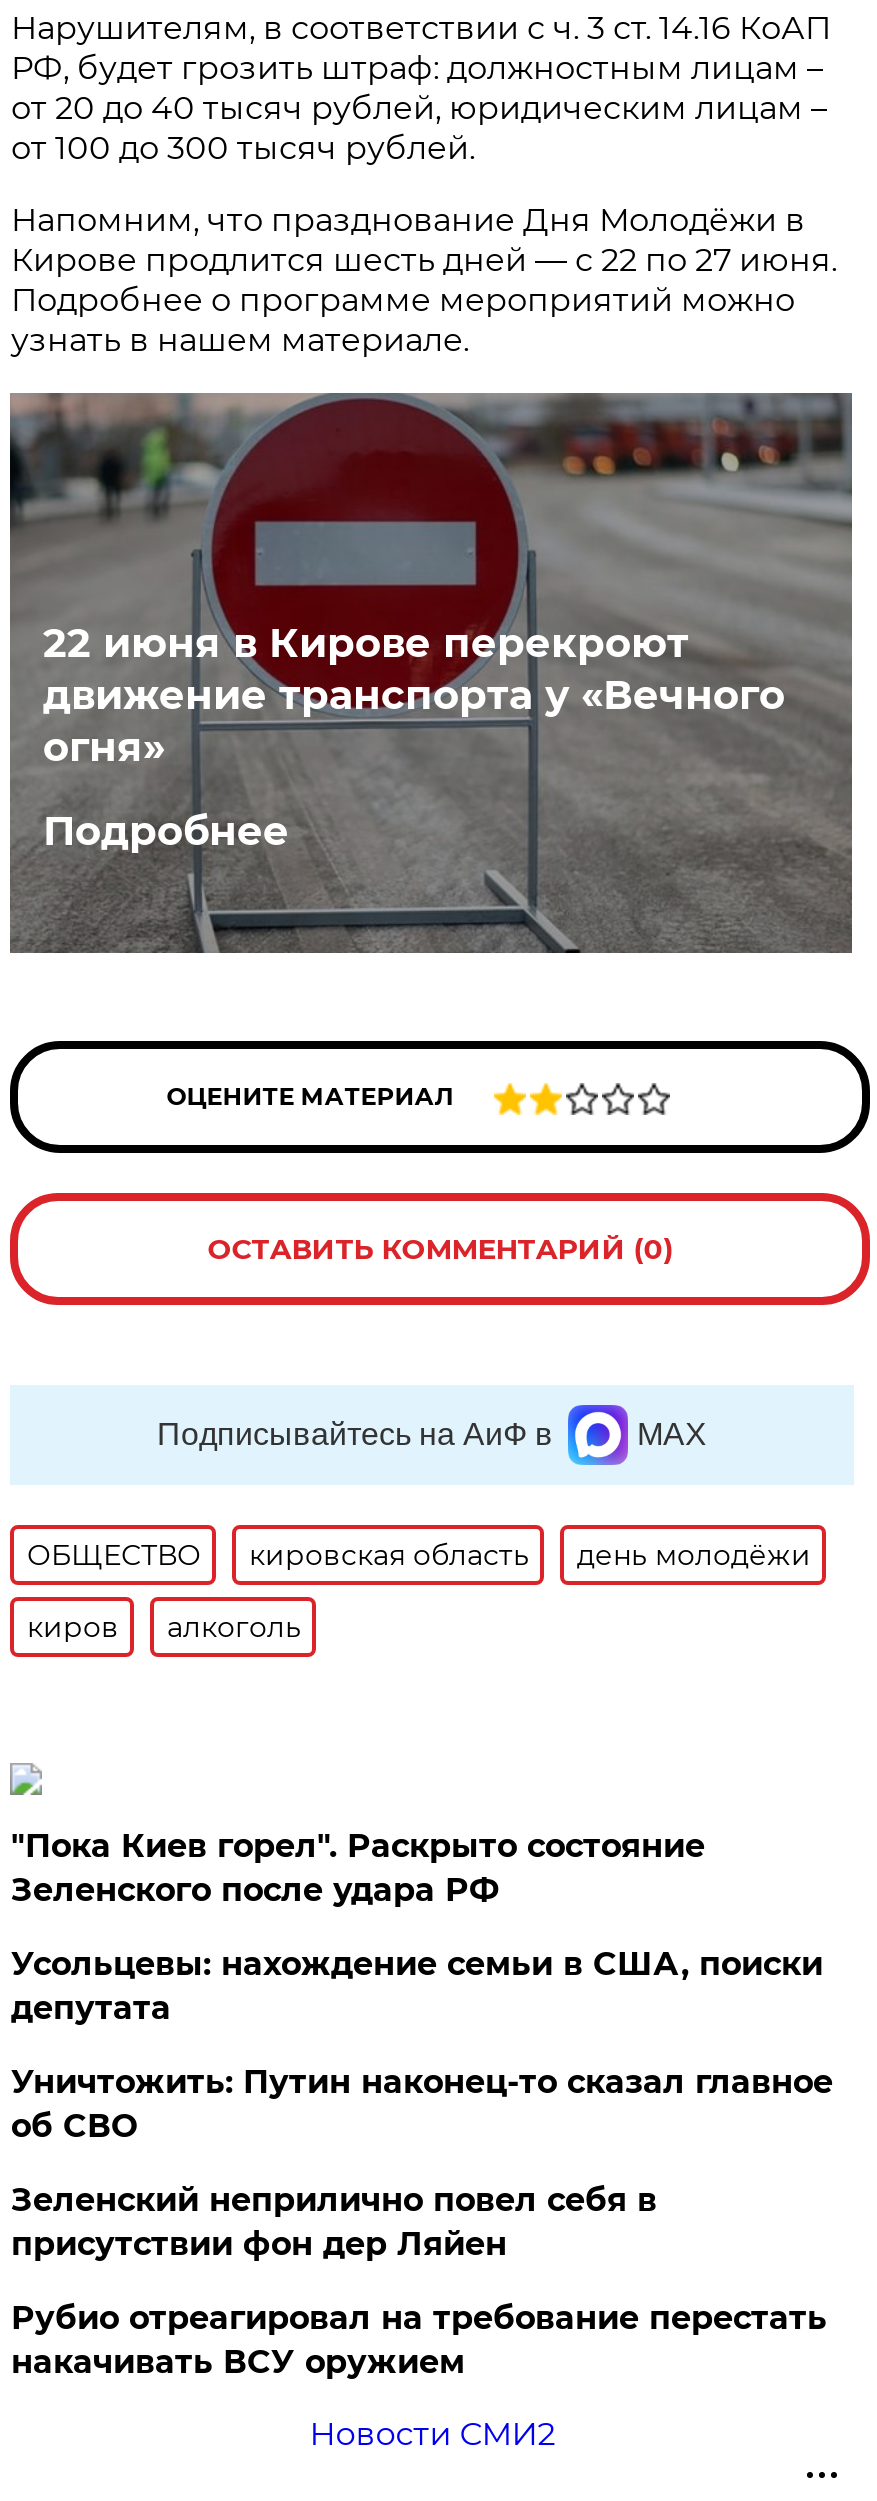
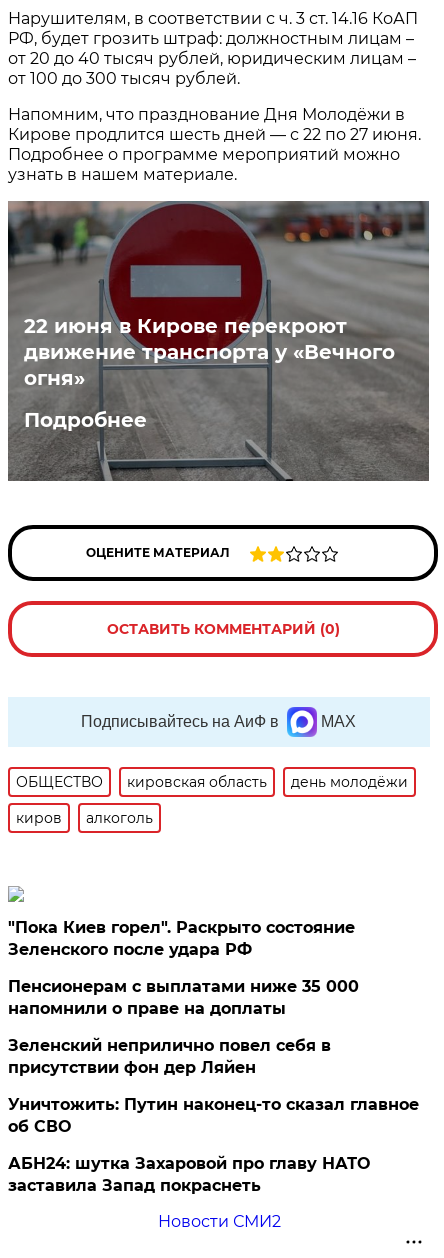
- Усольцевы: нахождение семьи в США, поиски
- депутата
+ Пенсионерам с выплатами ниже 35 000
+ напомнили о праве на доплаты

moved down: Уничтожить: Путин наконец-то сказал главное | об СВО

moved up: Зеленский неприлично повел cебя в | присутствии фон дер Ляйен

- Рубио отреагировал на требование перестать
- накачивать ВСУ оружием
+ АБН24: шутка Захаровой про главу НАТО
+ заставила Запад покраснеть
